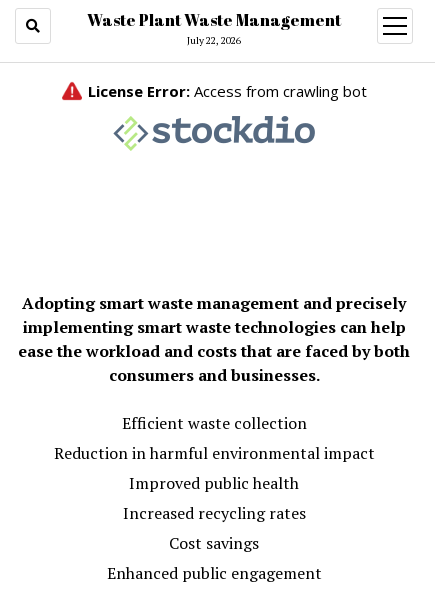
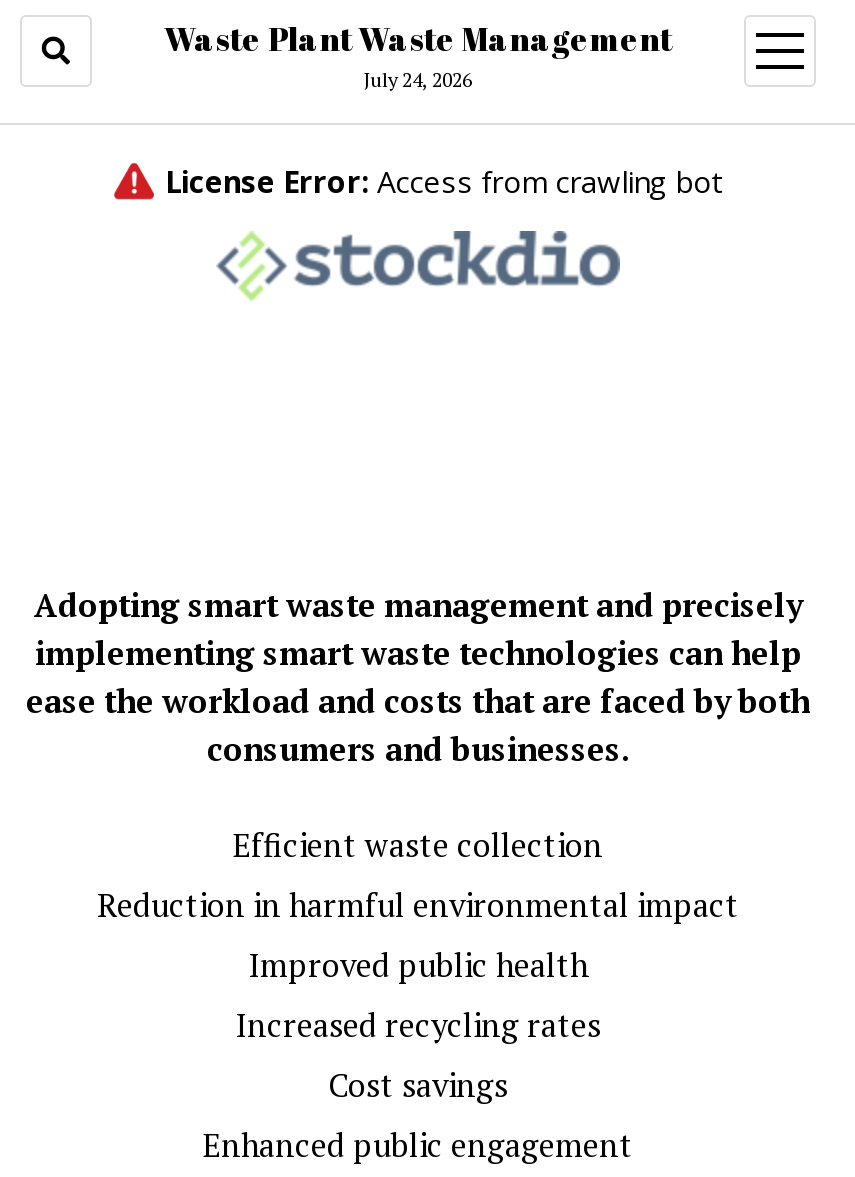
- July 22, 2026
+ July 24, 2026
